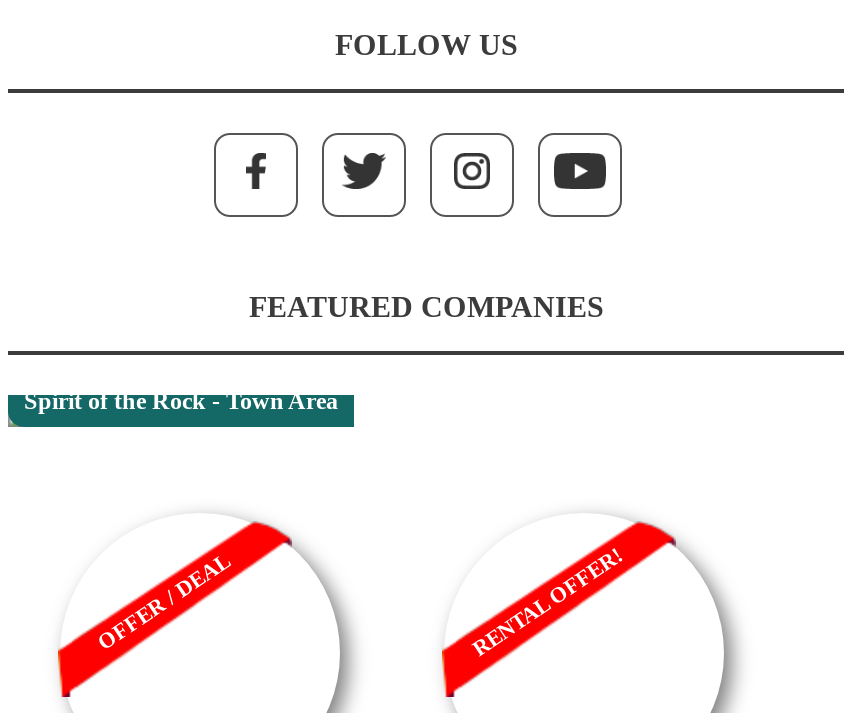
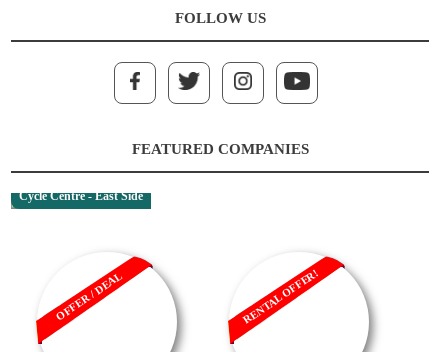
- Spirit of the Rock - Town Area
+ Cycle Centre - East Side
